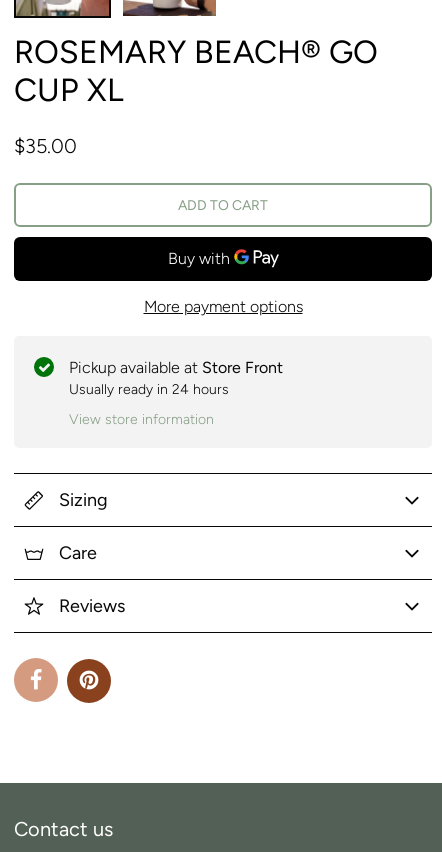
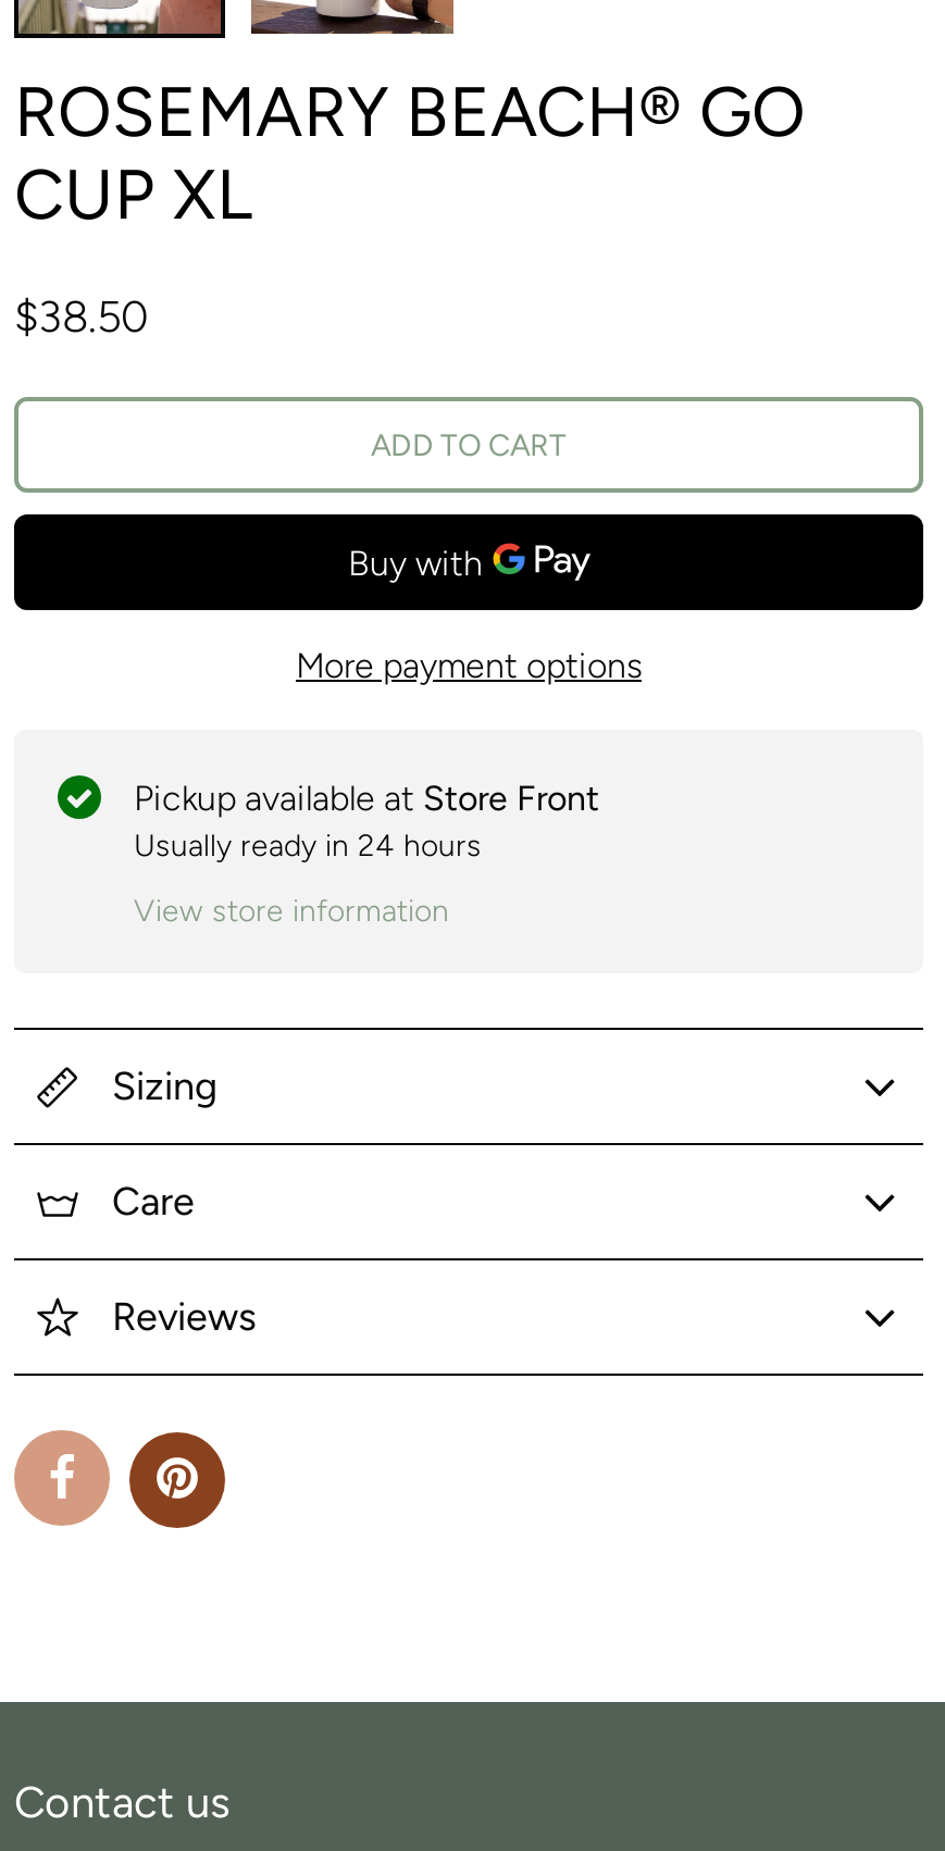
- $35.00
+ $38.50
